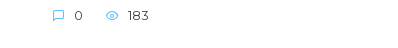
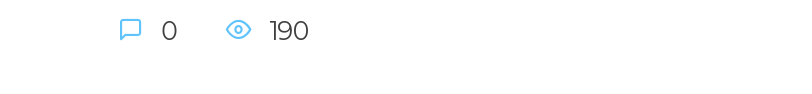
- 183
+ 190
